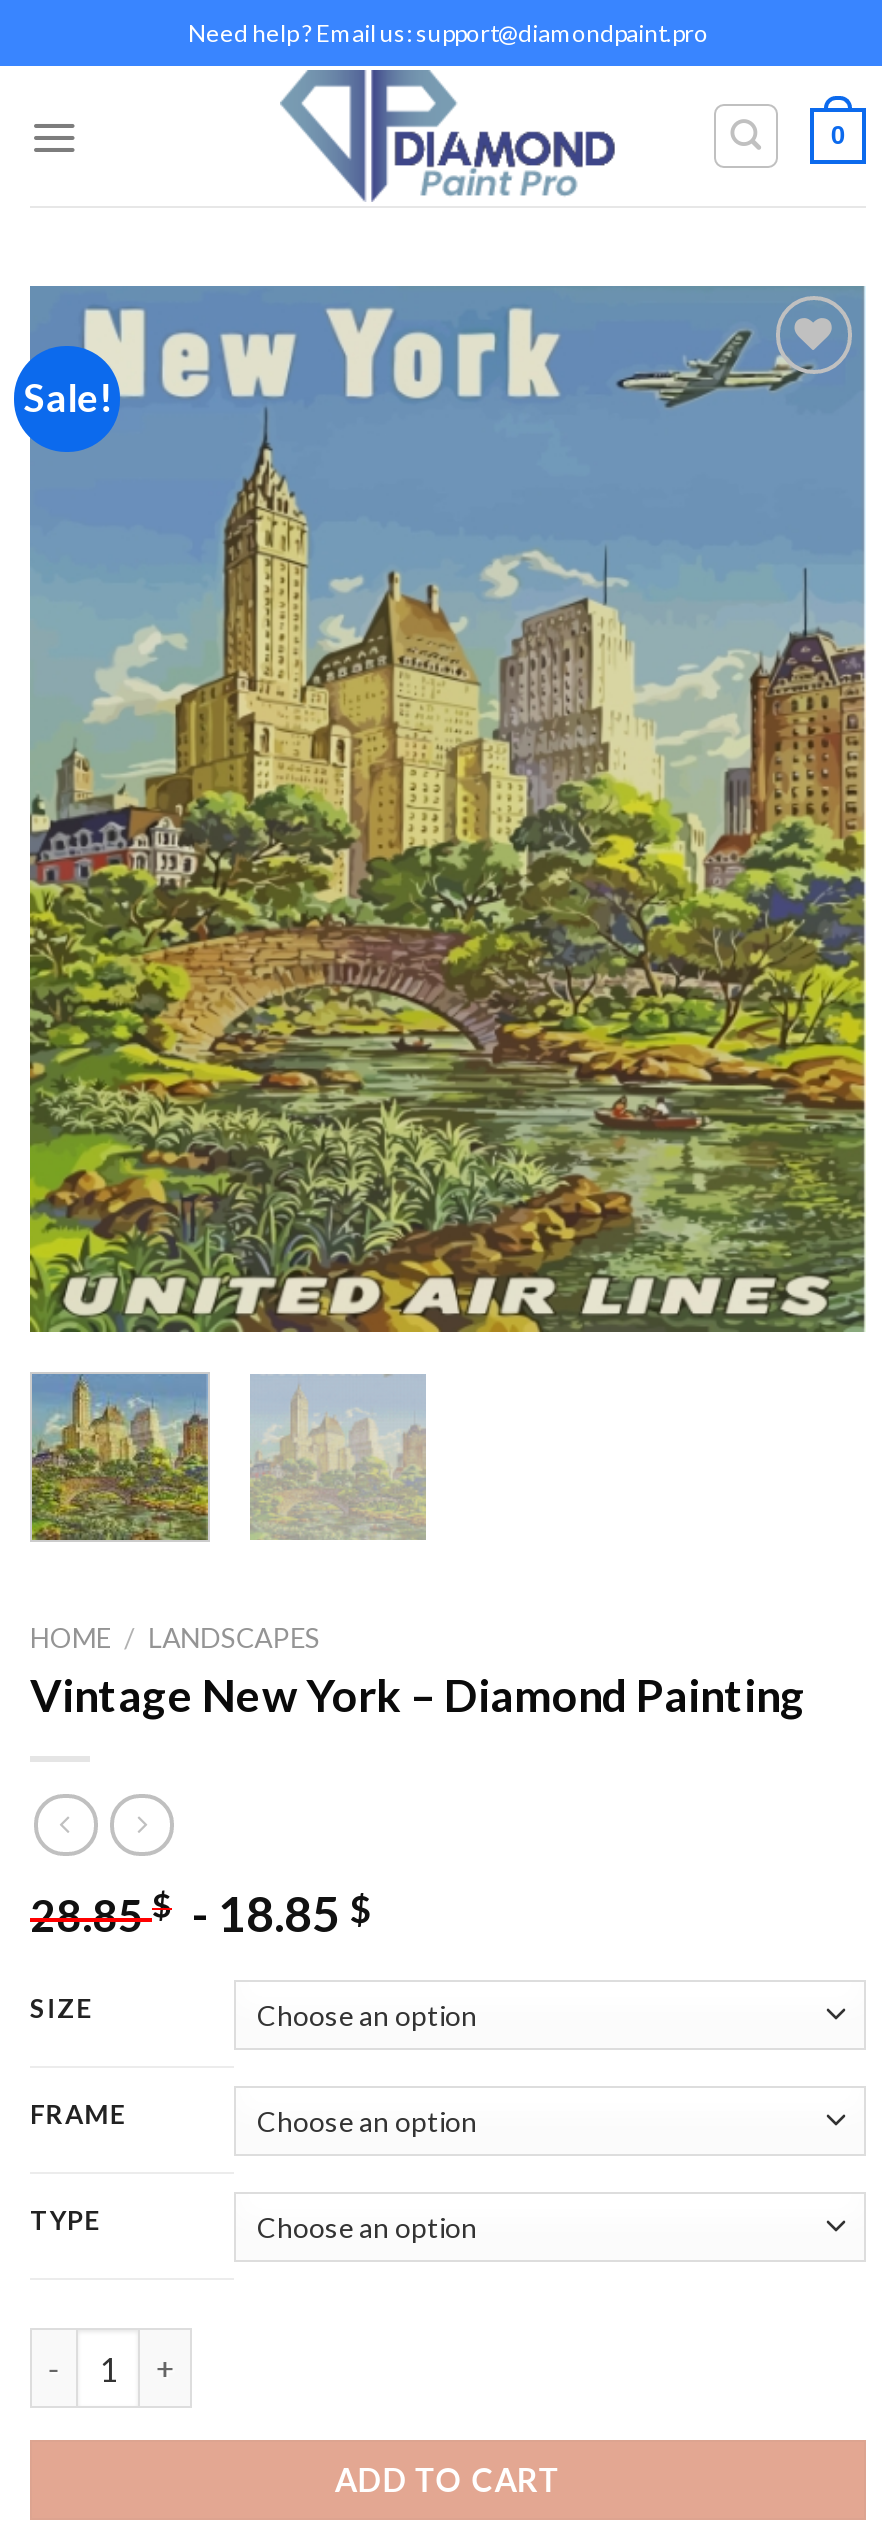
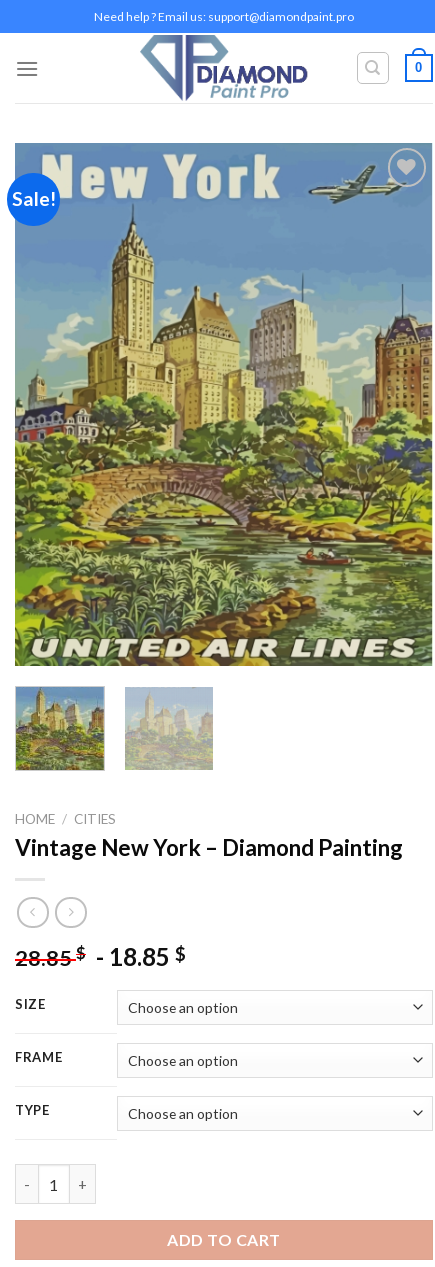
- HOME / LANDSCAPES
+ HOME / CITIES
